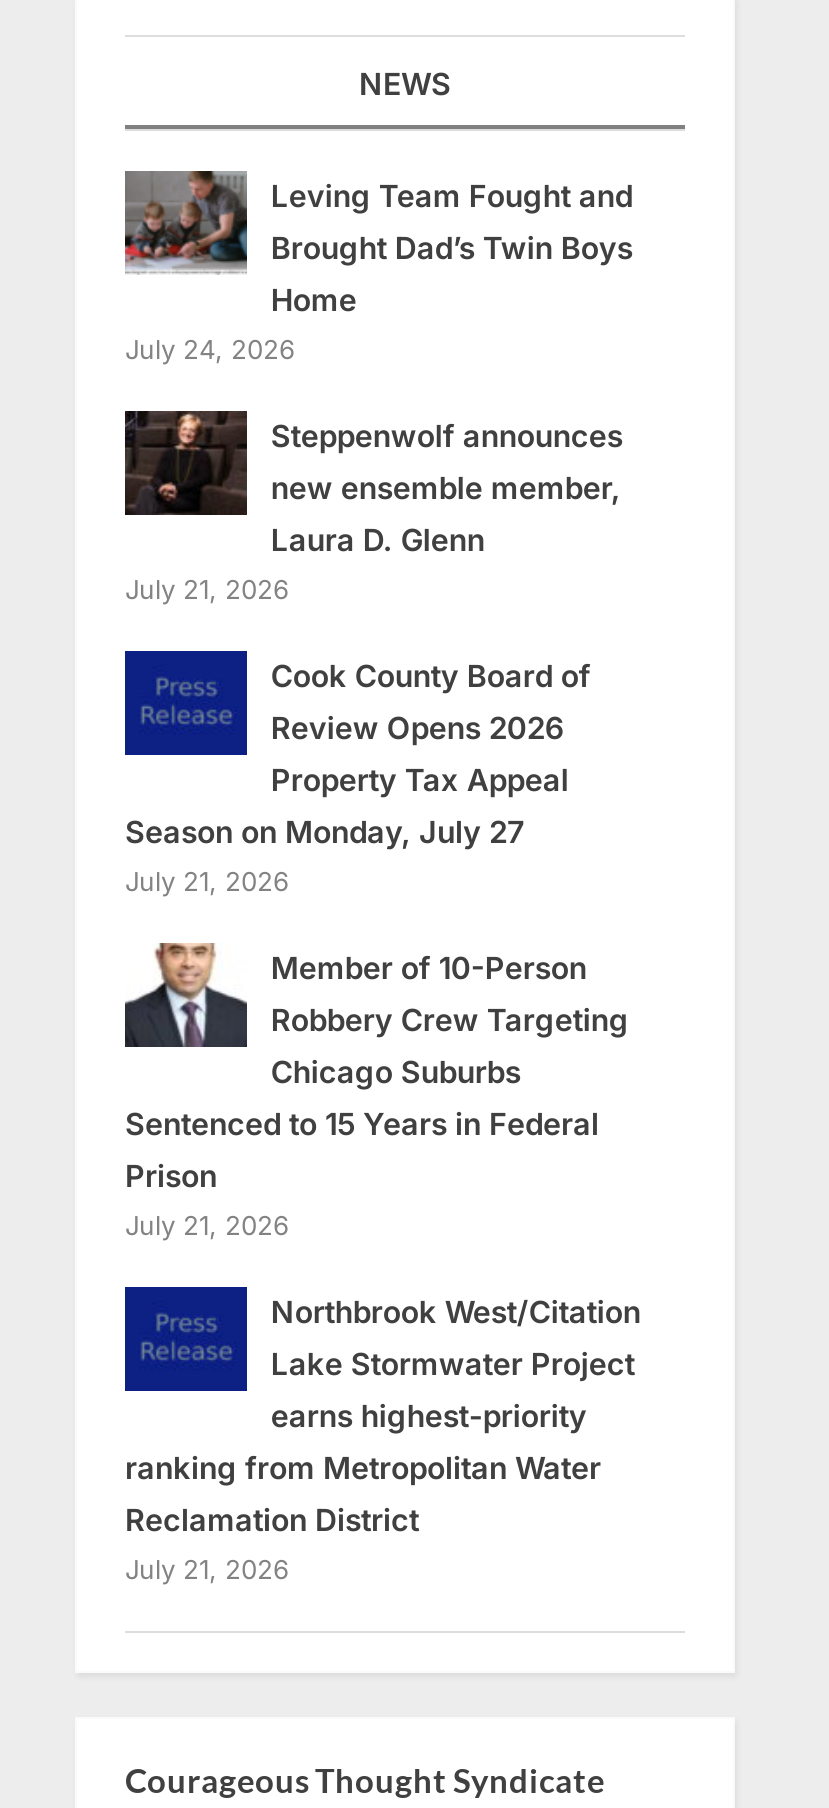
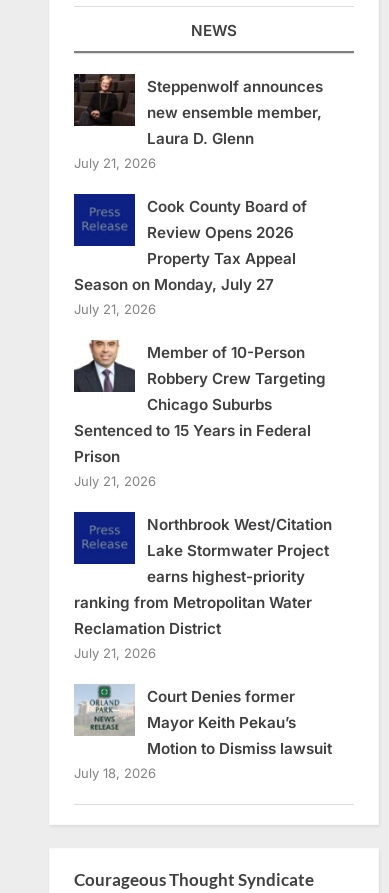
- [image]
- Leving Team Fought and
- Brought Dad’s Twin Boys
- Home
- July 24, 2026

moved up: [image] | Steppenwolf announces | new ensemble member, | ... | Reclamation District | July 21, 2026

+ [image]
+ Court Denies former
+ Mayor Keith Pekau’s
+ Motion to Dismiss lawsuit
+ July 18, 2026
